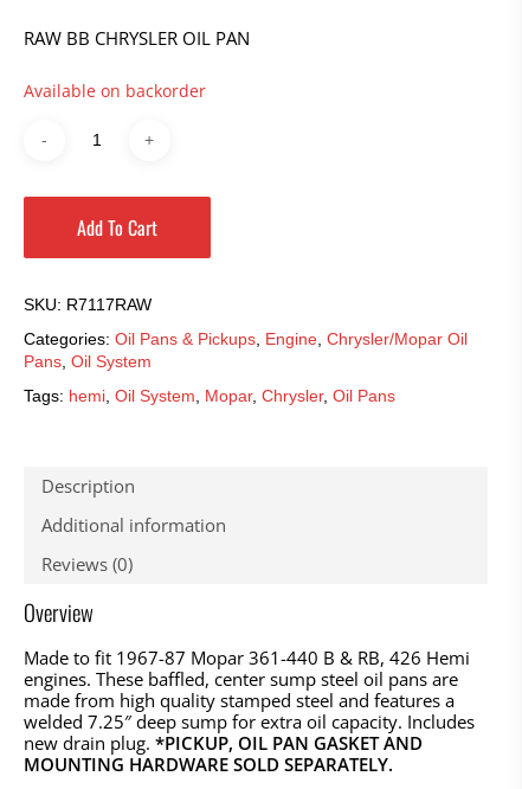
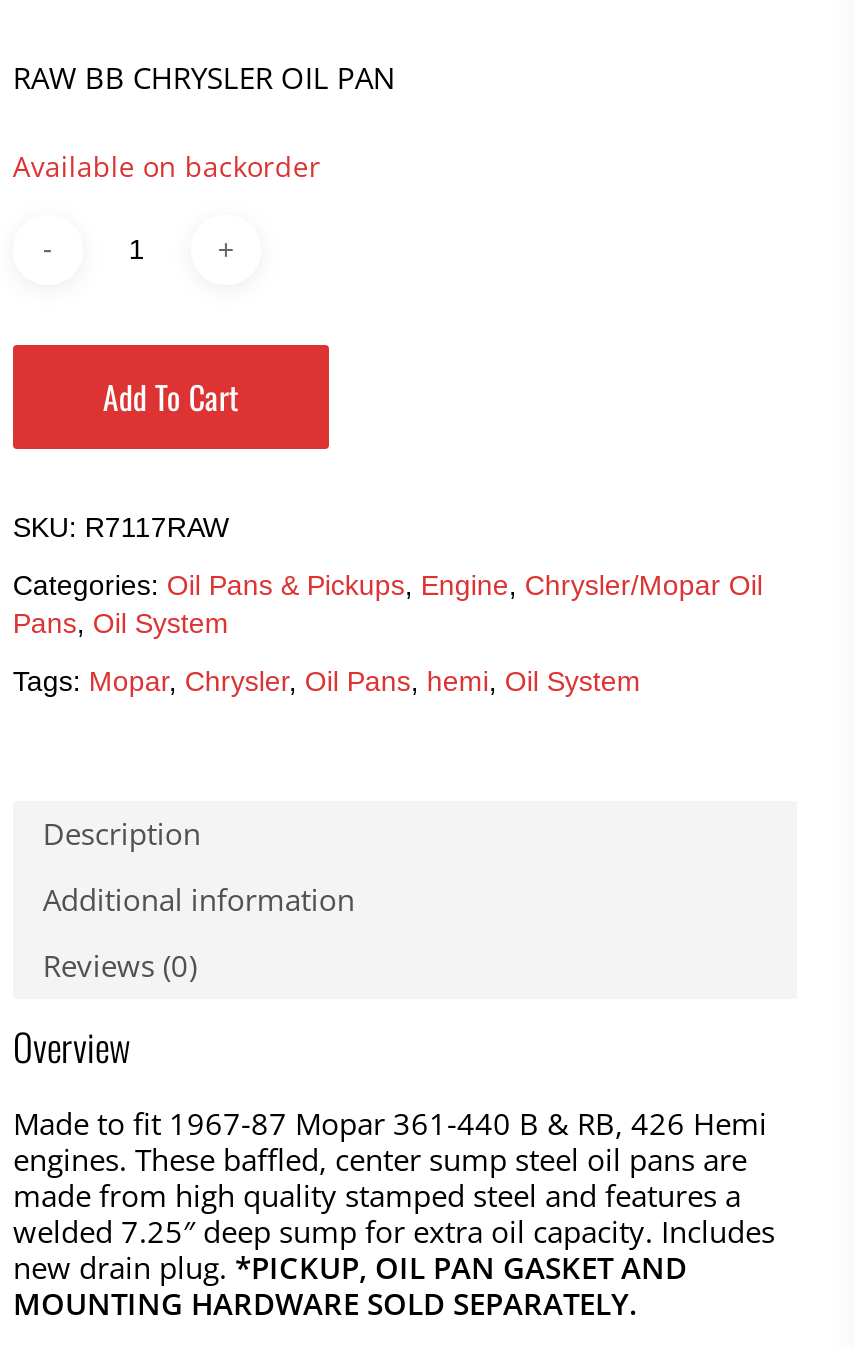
- Tags: hemi, Oil System, Mopar, Chrysler, Oil Pans
+ Tags: Mopar, Chrysler, Oil Pans, hemi, Oil System
